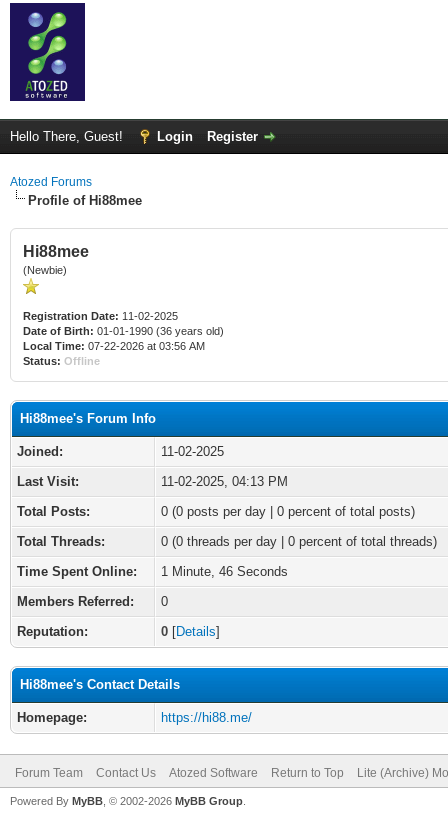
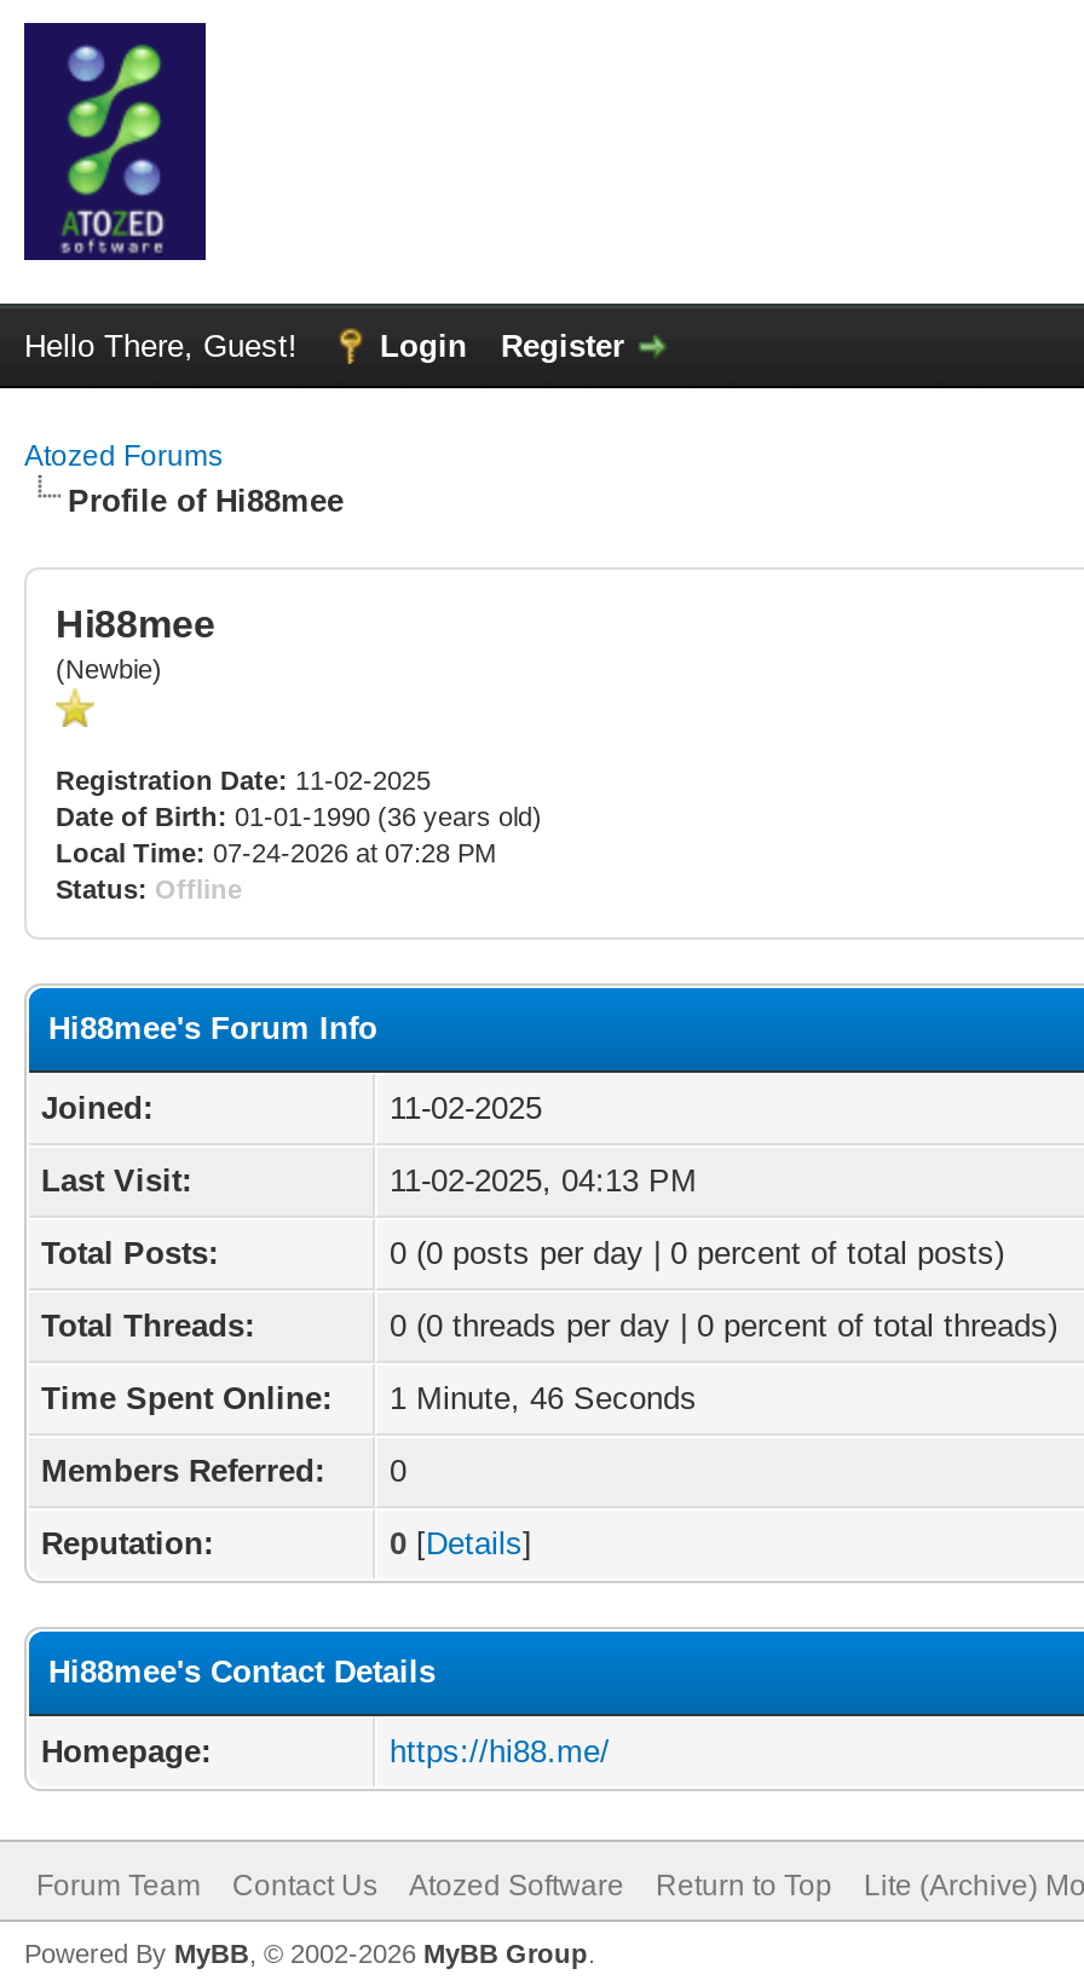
- Local Time: 07-22-2026 at 03:56 AM
+ Local Time: 07-24-2026 at 07:28 PM
